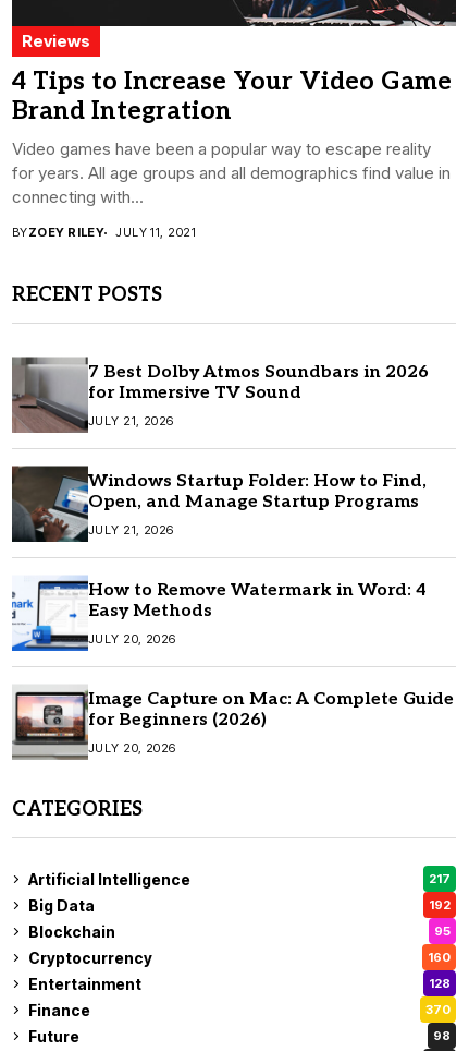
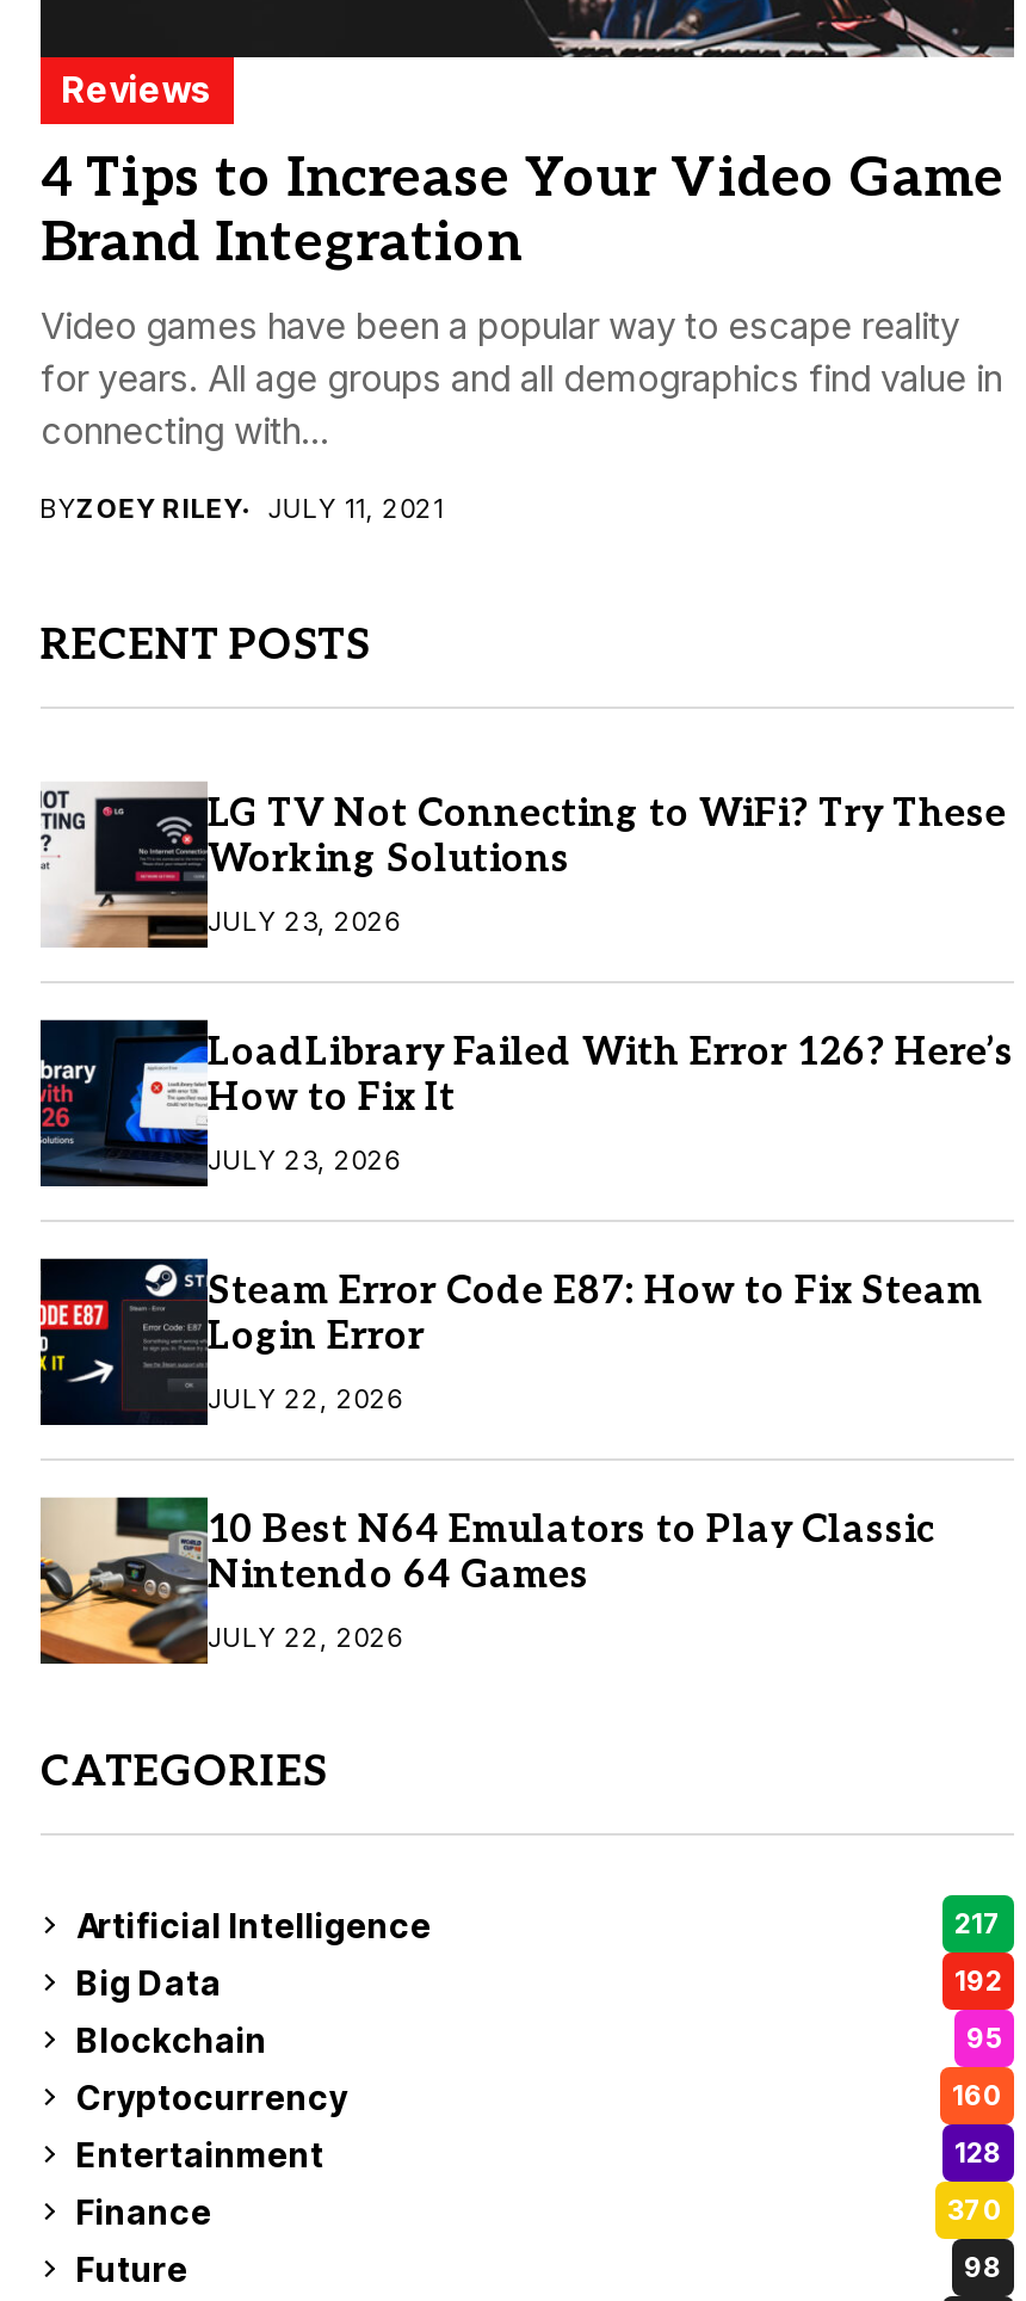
- [image]
- 7 Best Dolby Atmos Soundbars in 2026
- for Immersive TV Sound
+ [image]
+ LG TV Not Connecting to WiFi? Try These
+ Working Solutions

- JULY 21, 2026
+ JULY 23, 2026

- [image]
- Windows Startup Folder: How to Find,
- Open, and Manage Startup Programs
+ [image]
+ LoadLibrary Failed With Error 126? Here’s
+ How to Fix It

- JULY 21, 2026
+ JULY 23, 2026

- [image]
- How to Remove Watermark in Word: 4
- Easy Methods
+ [image]
+ Steam Error Code E87: How to Fix Steam
+ Login Error

- JULY 20, 2026
+ JULY 22, 2026

- [image]
- Image Capture on Mac: A Complete Guide
- for Beginners (2026)
+ [image]
+ 10 Best N64 Emulators to Play Classic
+ Nintendo 64 Games

- JULY 20, 2026
+ JULY 22, 2026
